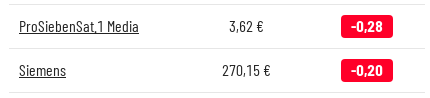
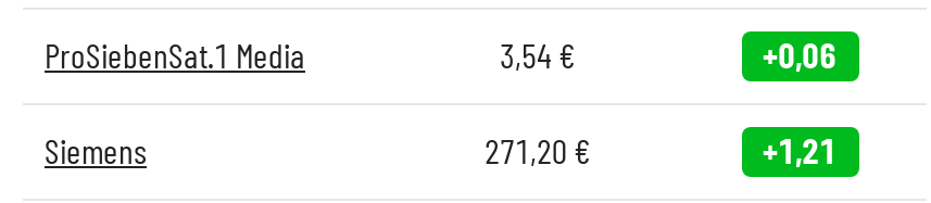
- 3,62 €
+ 3,54 €

- -0,28
+ +0,06

- 270,15 €
+ 271,20 €

- -0,20
+ +1,21
